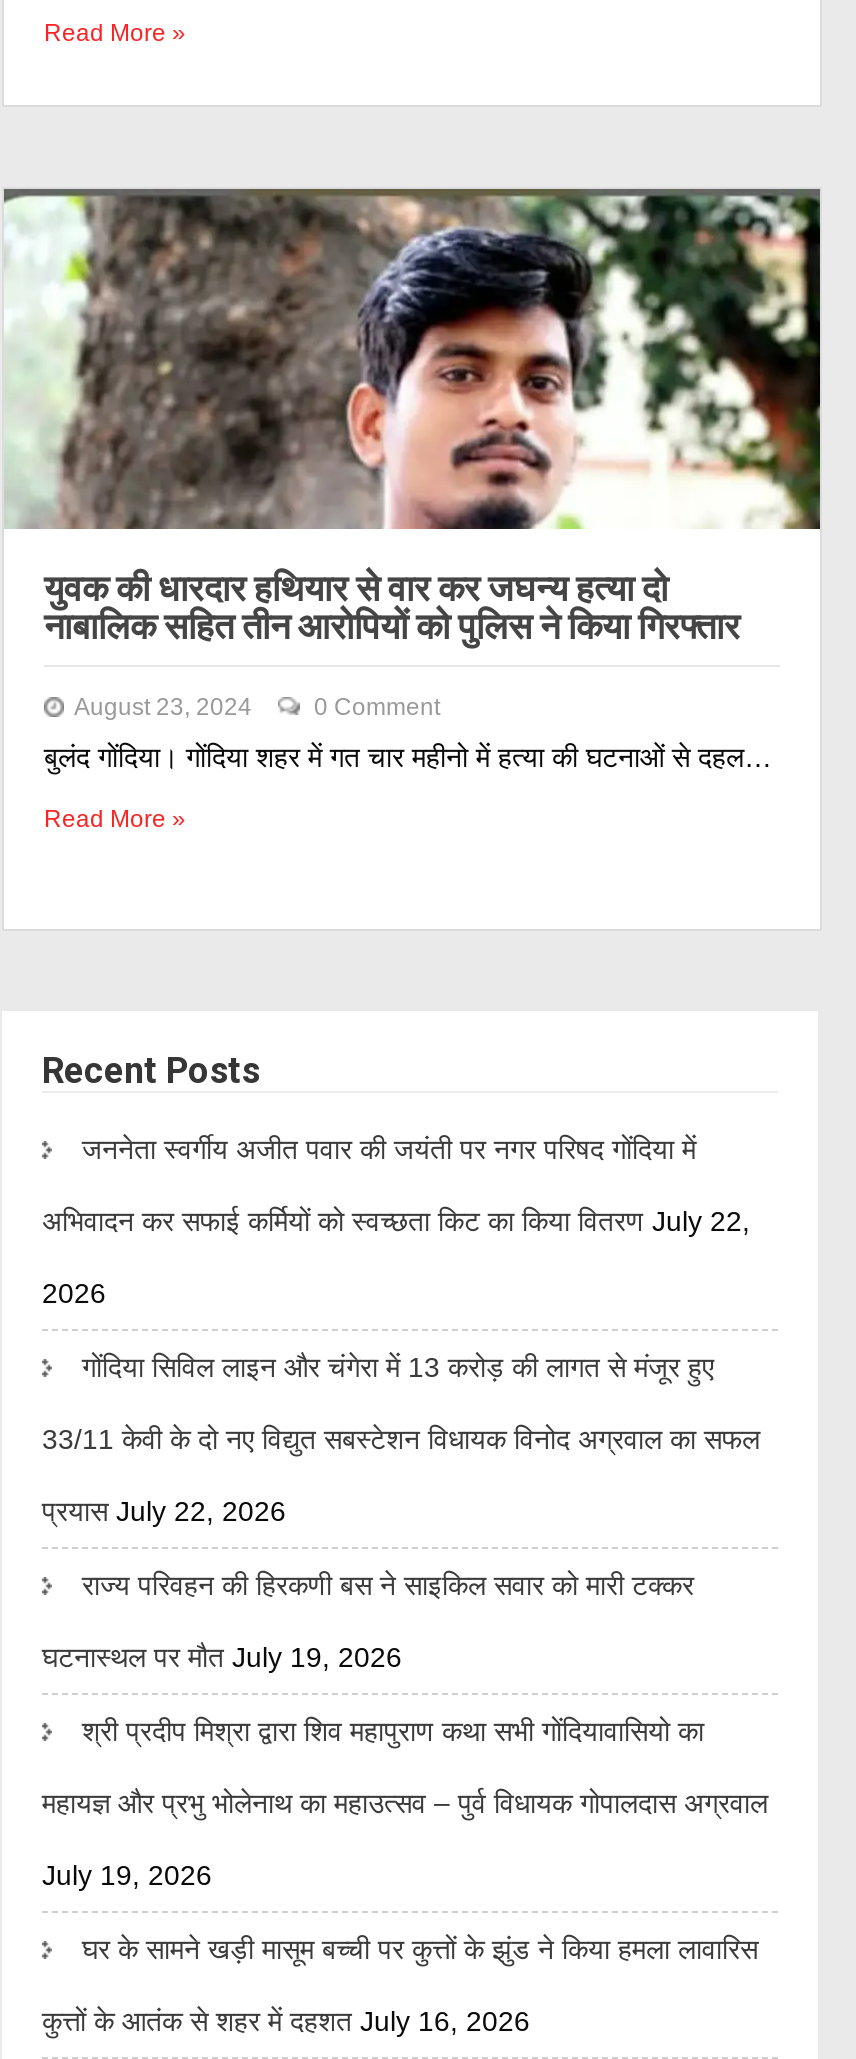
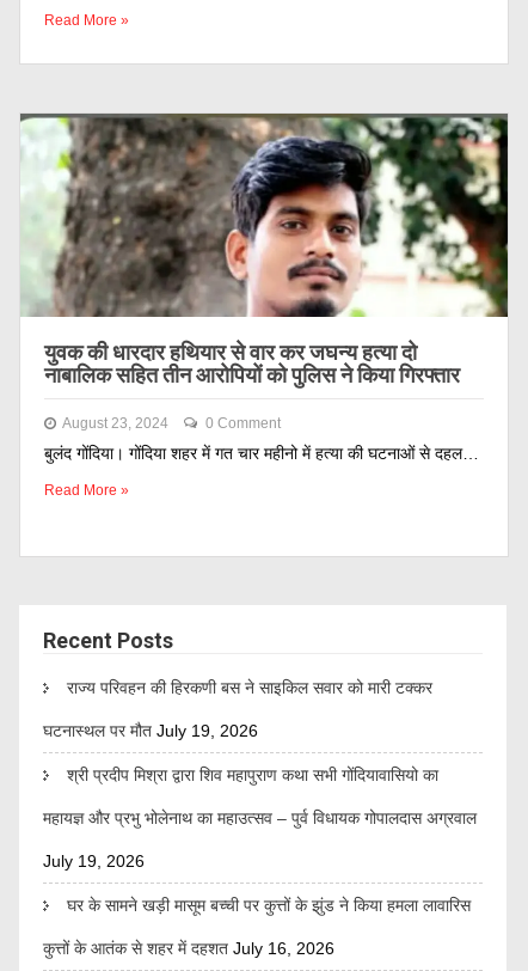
- जननेता स्वर्गीय अजीत पवार की जयंती पर नगर परिषद गोंदिया में
- अभिवादन कर सफाई कर्मियों को स्वच्छता किट का किया वितरण July 22,
- 2026
- गोंदिया सिविल लाइन और चंगेरा में 13 करोड़ की लागत से मंजूर हुए
- 33/11 केवी के दो नए विद्युत सबस्टेशन विधायक विनोद अग्रवाल का सफल
- प्रयास July 22, 2026
